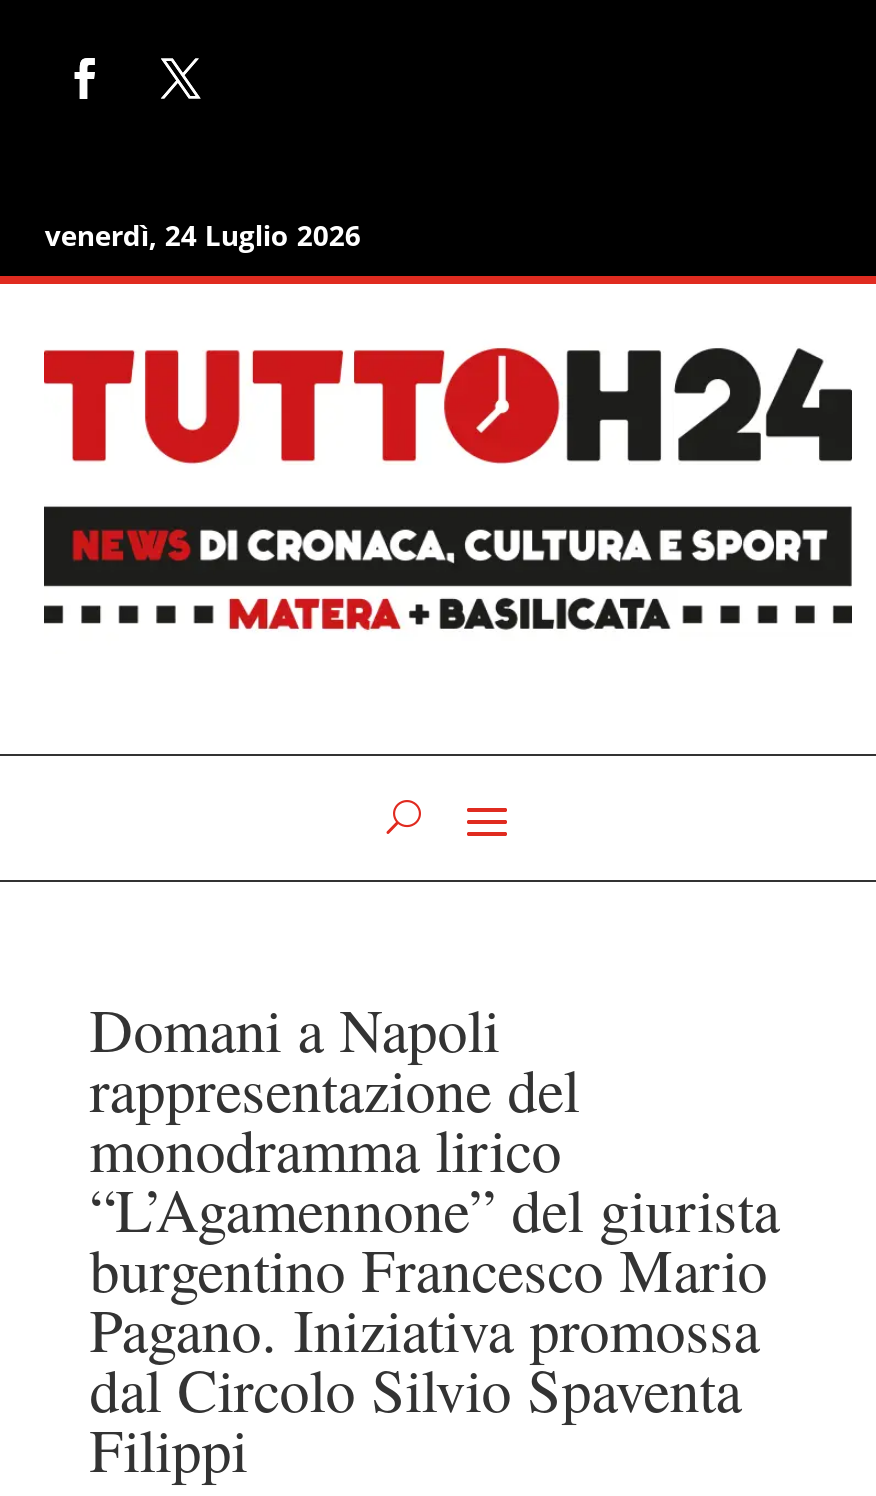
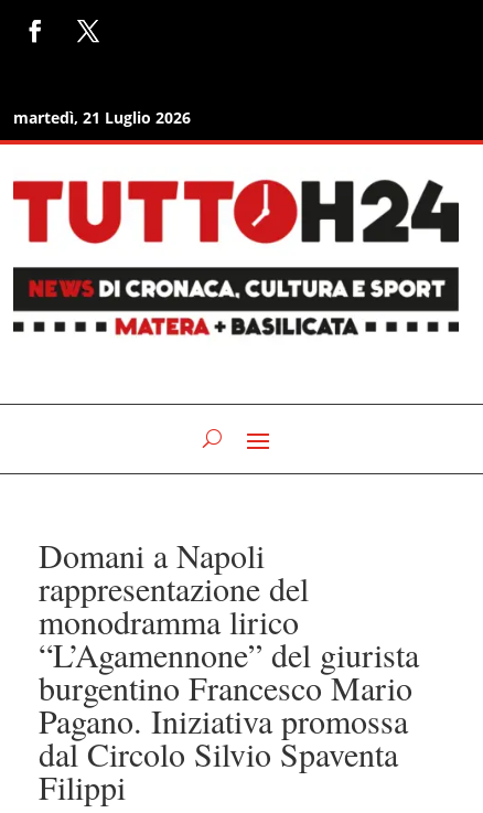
- venerdì, 24 Luglio 2026
+ martedì, 21 Luglio 2026
